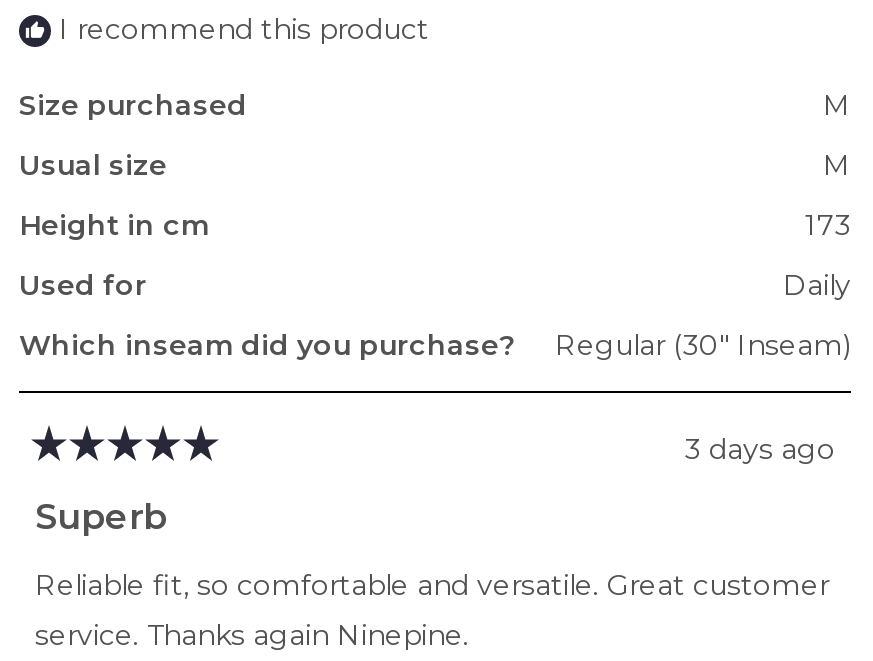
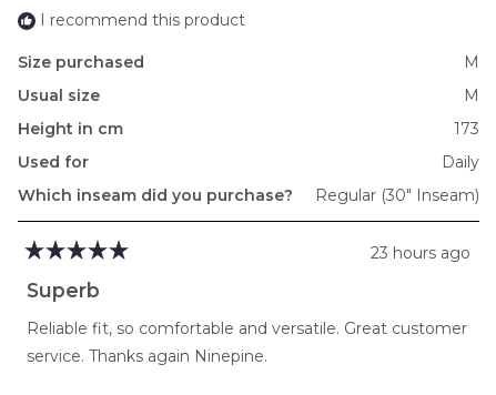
- 3 days ago
+ 23 hours ago
